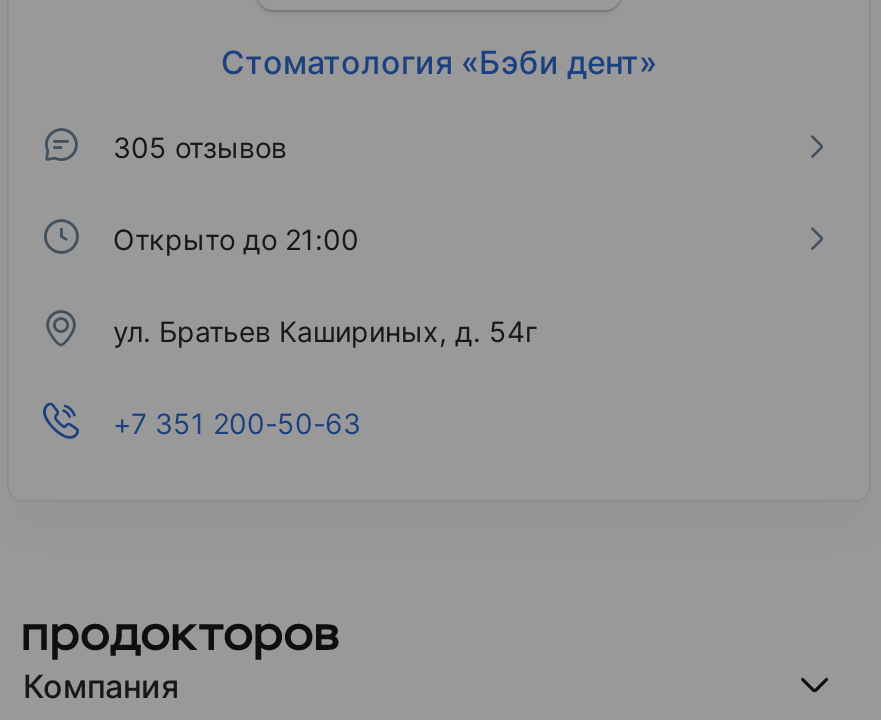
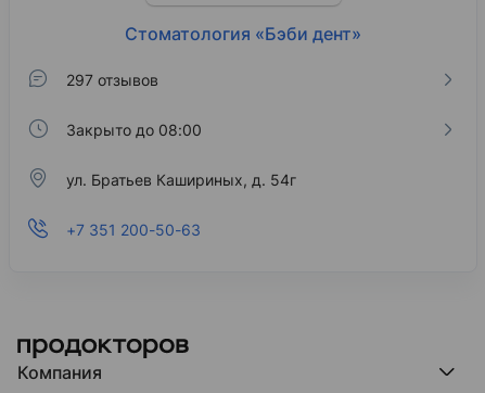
- 305 отзывов
+ 297 отзывов

- Открыто до 21:00
+ Закрыто до 08:00
